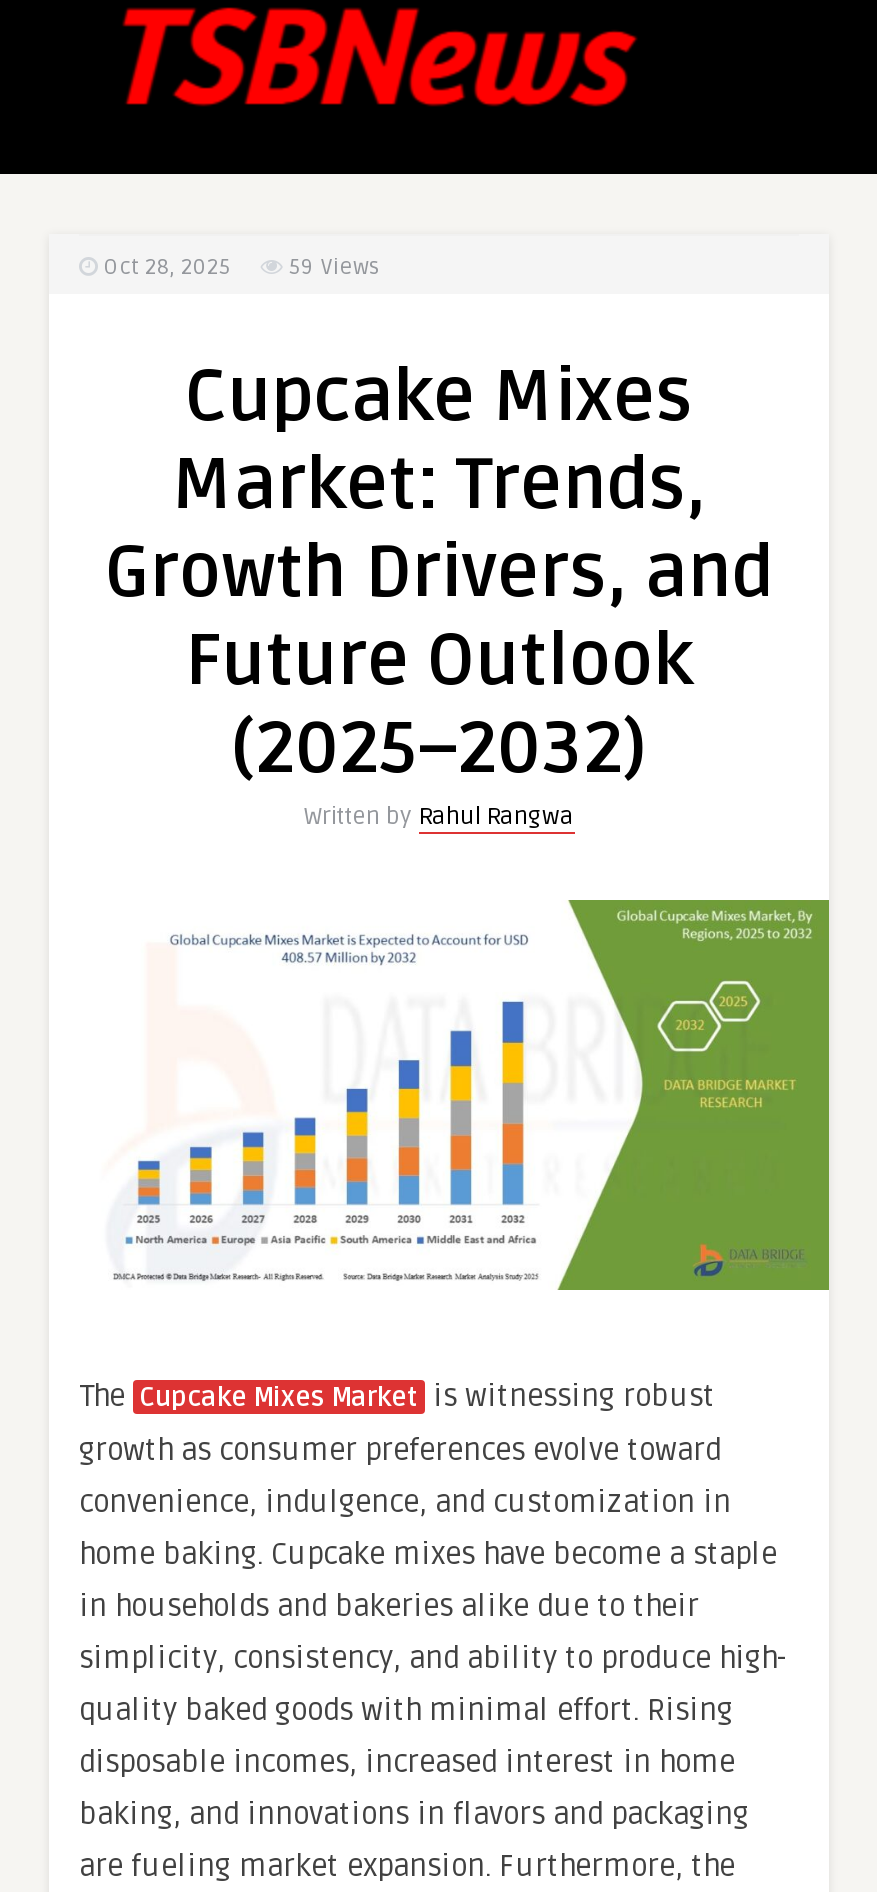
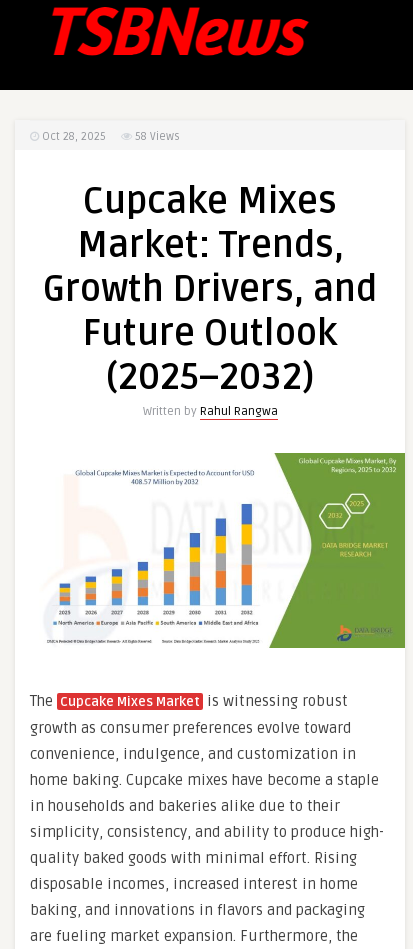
- Oct 28, 2025 59 Views
+ Oct 28, 2025 58 Views
